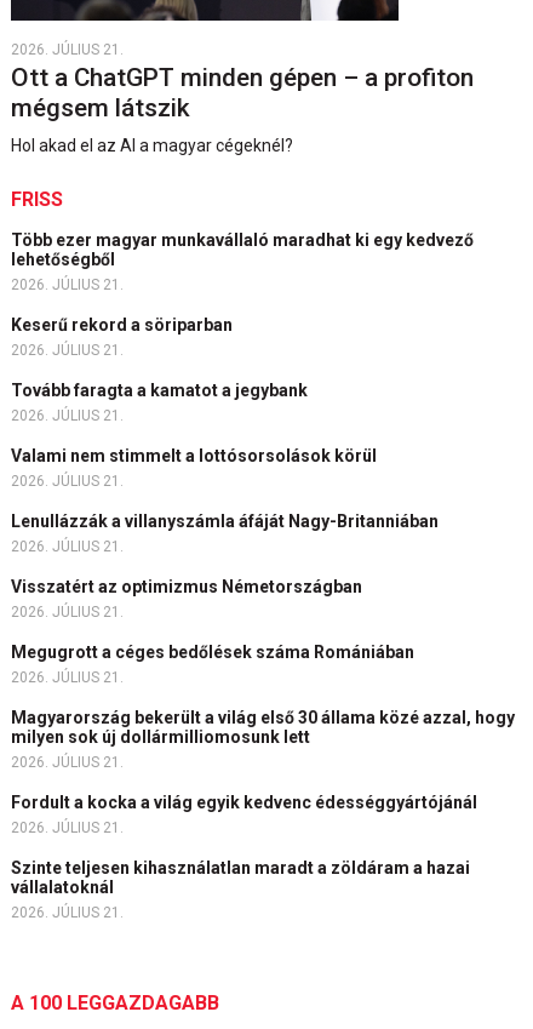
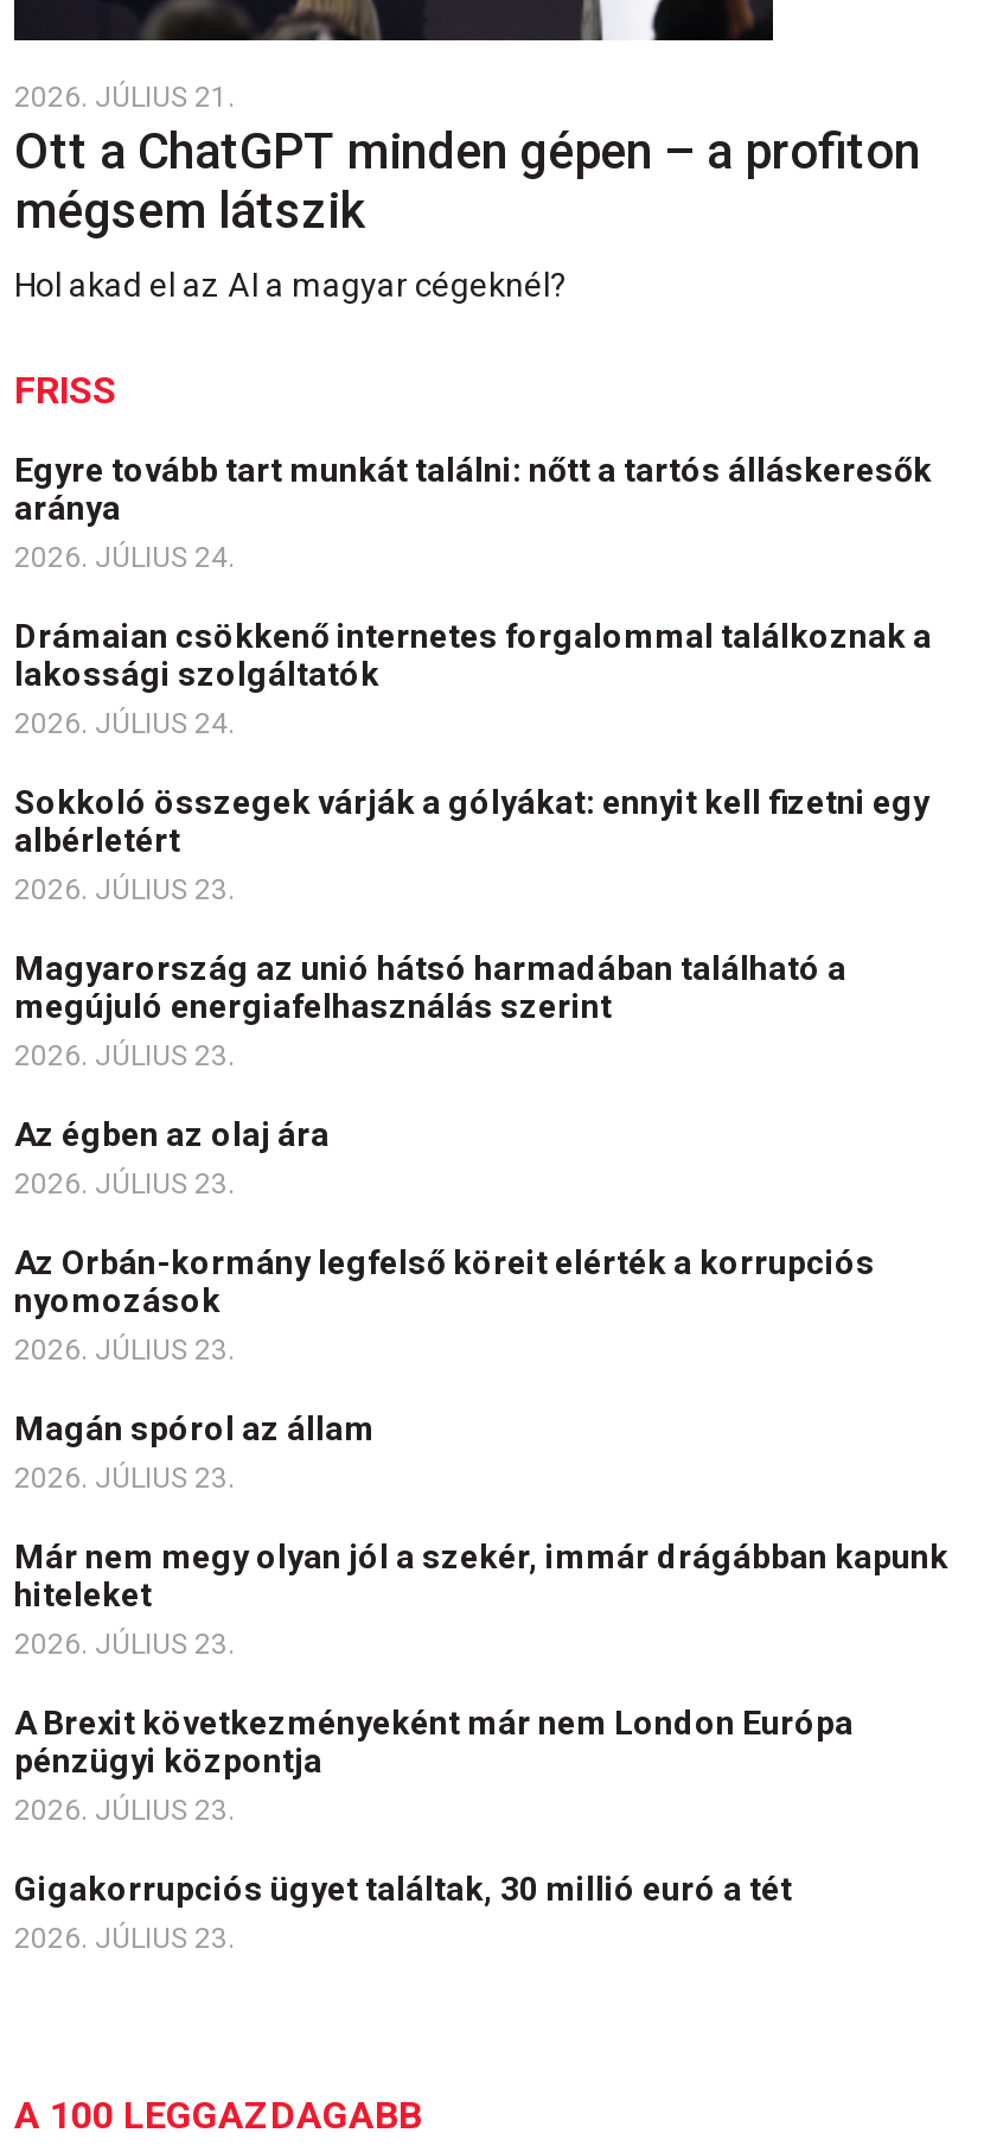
- Több ezer magyar munkavállaló maradhat ki egy kedvező
- lehetőségből
- 2026. JÚLIUS 21.
+ Egyre tovább tart munkát találni: nőtt a tartós álláskeresők
+ aránya
+ 2026. JÚLIUS 24.

- Keserű rekord a söriparban
- 2026. JÚLIUS 21.
+ Drámaian csökkenő internetes forgalommal találkoznak a
+ lakossági szolgáltatók
+ 2026. JÚLIUS 24.

- Tovább faragta a kamatot a jegybank
- 2026. JÚLIUS 21.
+ Sokkoló összegek várják a gólyákat: ennyit kell fizetni egy
+ albérletért
+ 2026. JÚLIUS 23.

- Valami nem stimmelt a lottósorsolások körül
- 2026. JÚLIUS 21.
+ Magyarország az unió hátsó harmadában található a
+ megújuló energiafelhasználás szerint
+ 2026. JÚLIUS 23.

- Lenullázzák a villanyszámla áfáját Nagy-Britanniában
- 2026. JÚLIUS 21.
+ Az égben az olaj ára
+ 2026. JÚLIUS 23.

- Visszatért az optimizmus Németországban
- 2026. JÚLIUS 21.
+ Az Orbán-kormány legfelső köreit elérték a korrupciós
+ nyomozások
+ 2026. JÚLIUS 23.

- Megugrott a céges bedőlések száma Romániában
- 2026. JÚLIUS 21.
+ Magán spórol az állam
+ 2026. JÚLIUS 23.

- Magyarország bekerült a világ első 30 állama közé azzal, hogy
- milyen sok új dollármilliomosunk lett
- 2026. JÚLIUS 21.
+ Már nem megy olyan jól a szekér, immár drágábban kapunk
+ hiteleket
+ 2026. JÚLIUS 23.

- Fordult a kocka a világ egyik kedvenc édességgyártójánál
- 2026. JÚLIUS 21.
+ A Brexit következményeként már nem London Európa
+ pénzügyi központja
+ 2026. JÚLIUS 23.

- Szinte teljesen kihasználatlan maradt a zöldáram a hazai
- vállalatoknál
- 2026. JÚLIUS 21.
+ Gigakorrupciós ügyet találtak, 30 millió euró a tét
+ 2026. JÚLIUS 23.
